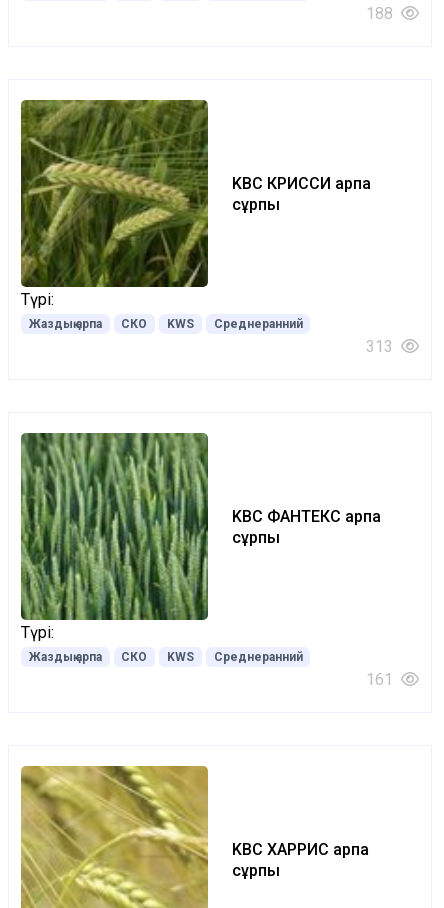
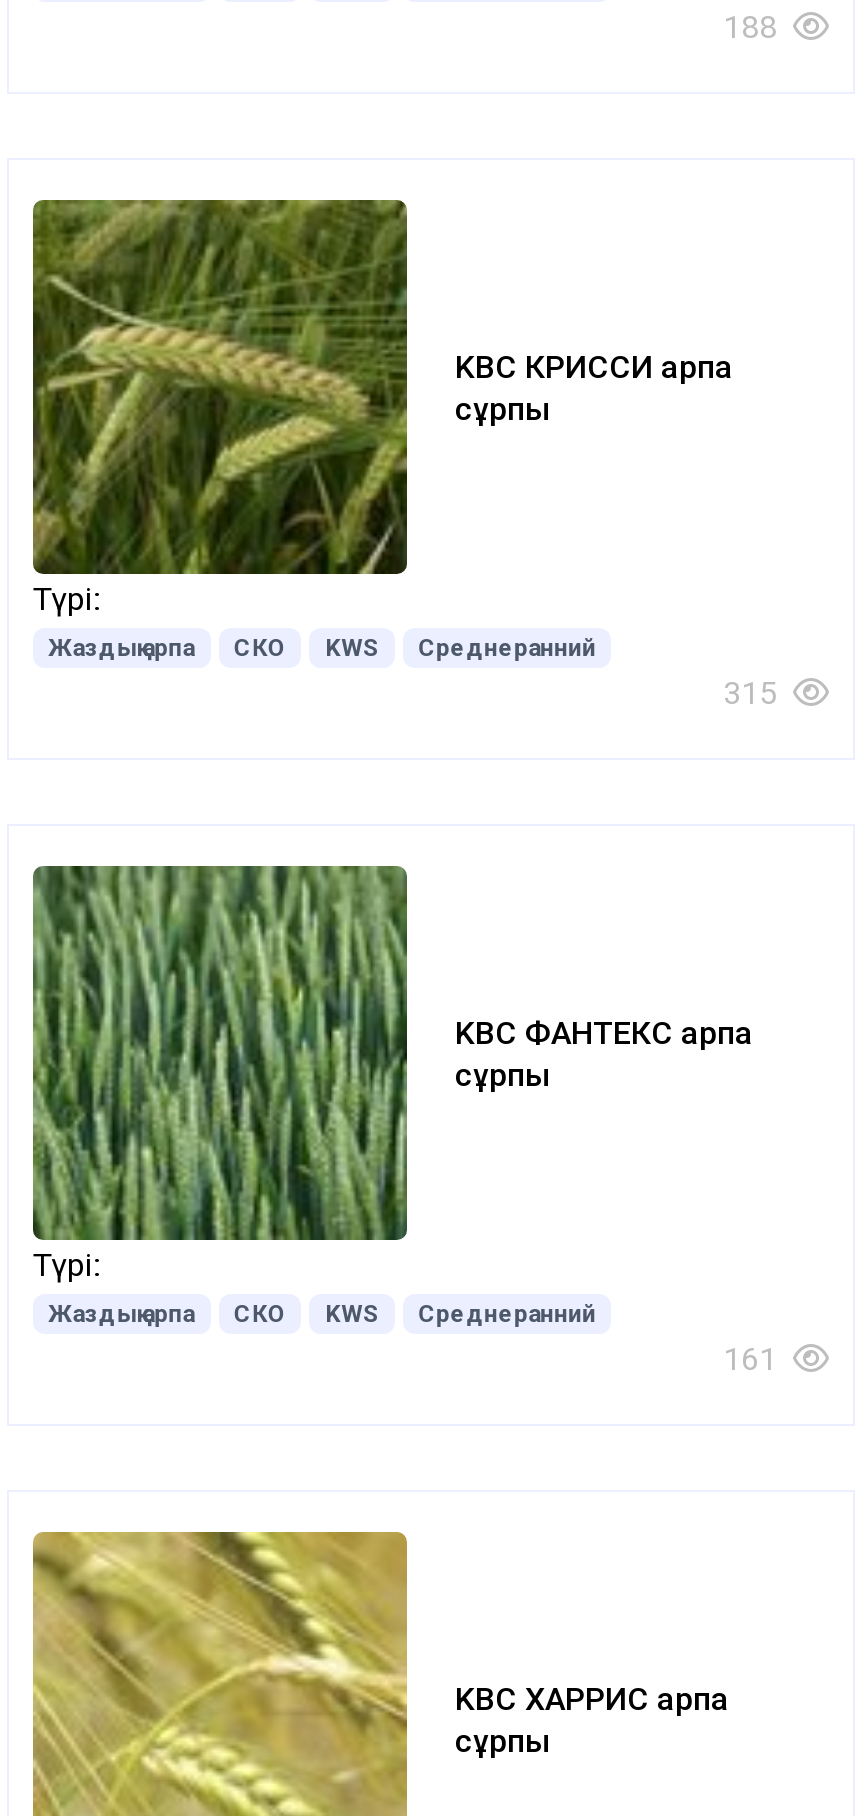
- 313
+ 315
